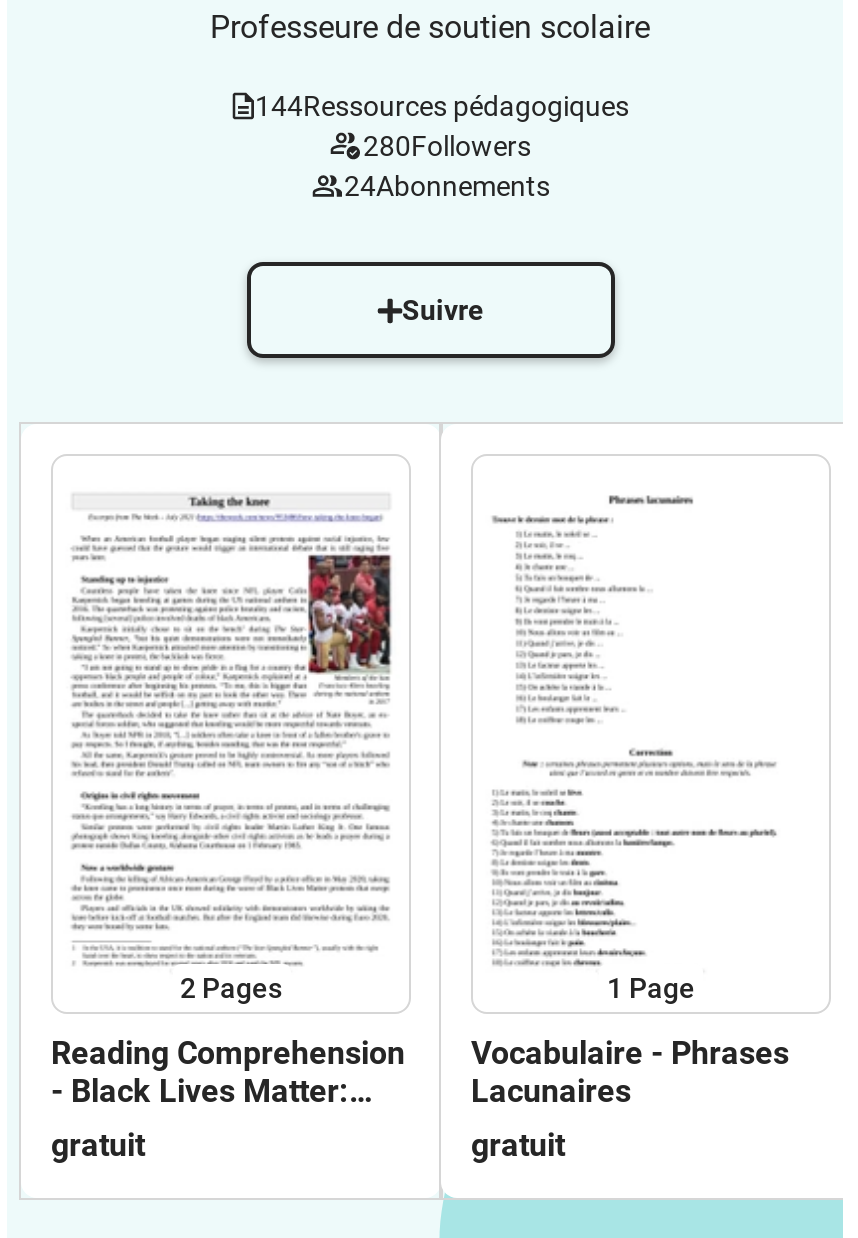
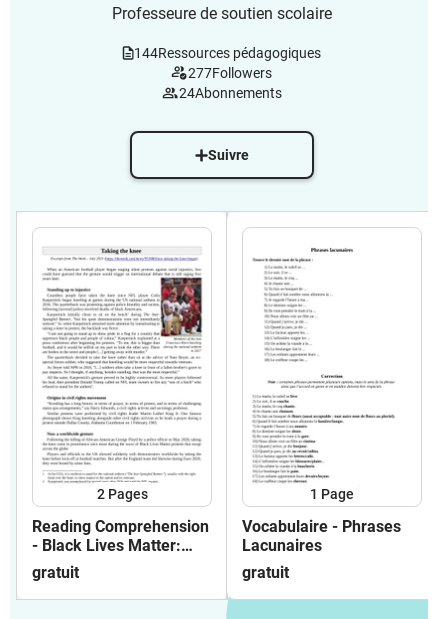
- 280Followers
+ 277Followers
